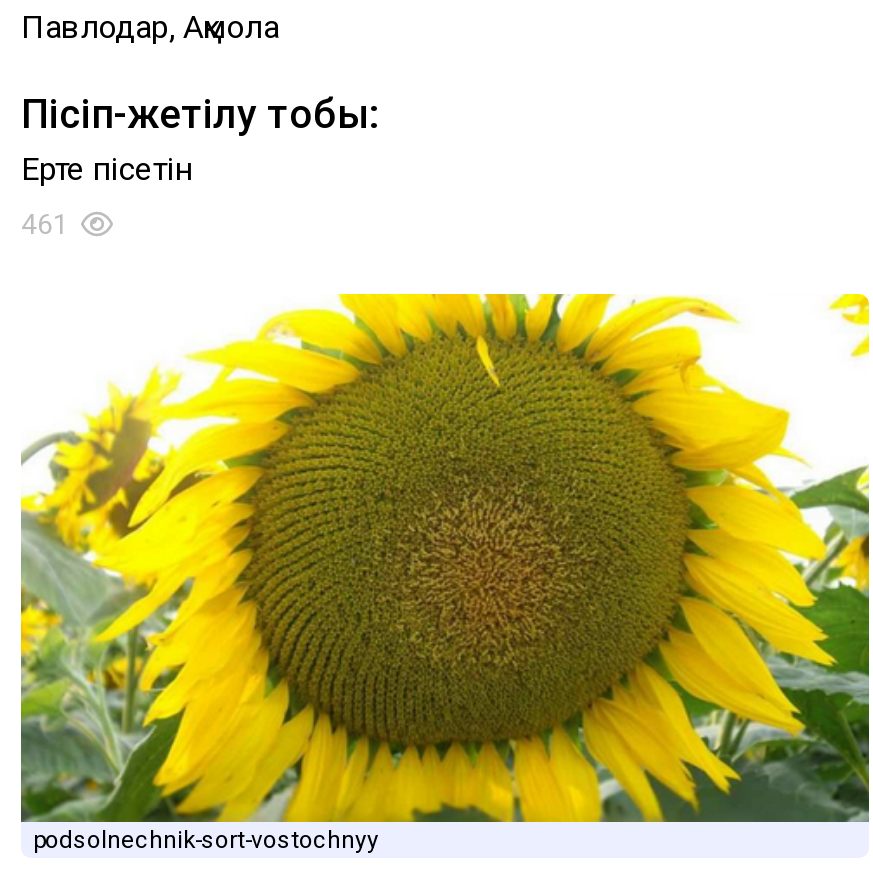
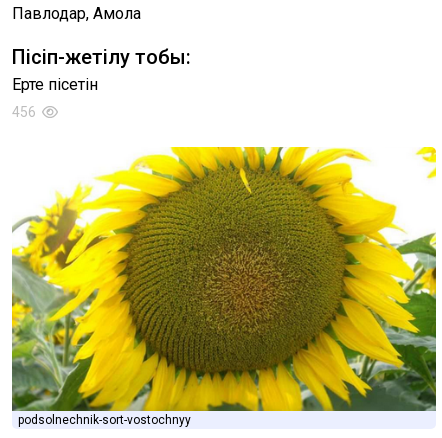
- 461
+ 456
